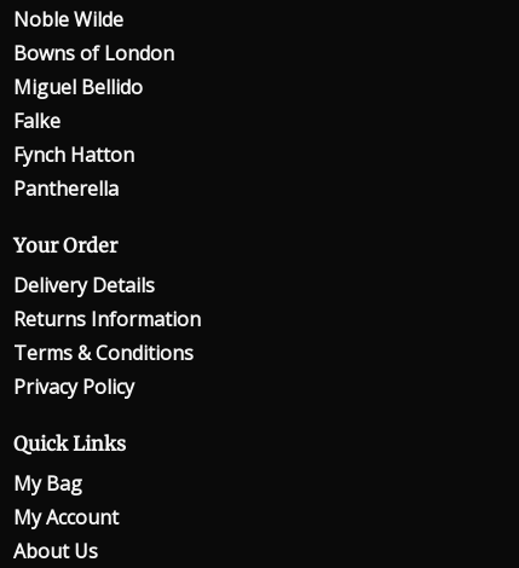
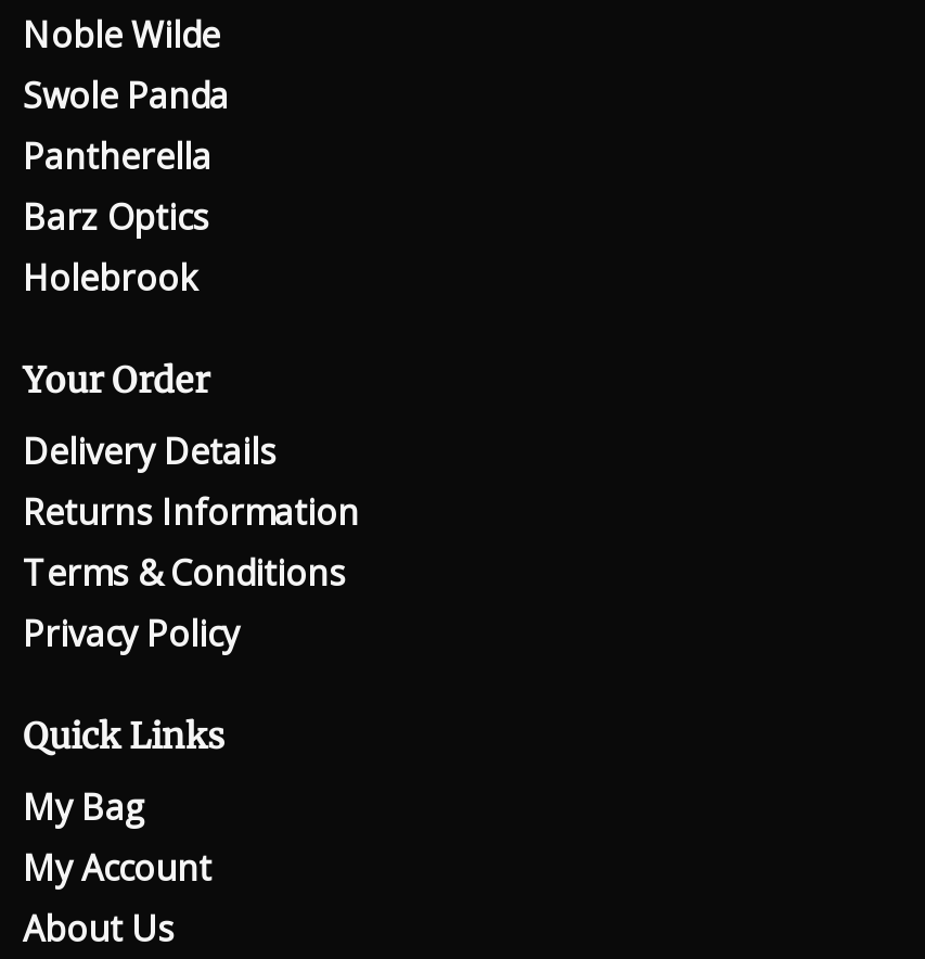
- Bowns of London
- Miguel Bellido
- Falke
- Fynch Hatton
+ Swole Panda

moved up: Pantherella

+ Barz Optics
+ Holebrook
